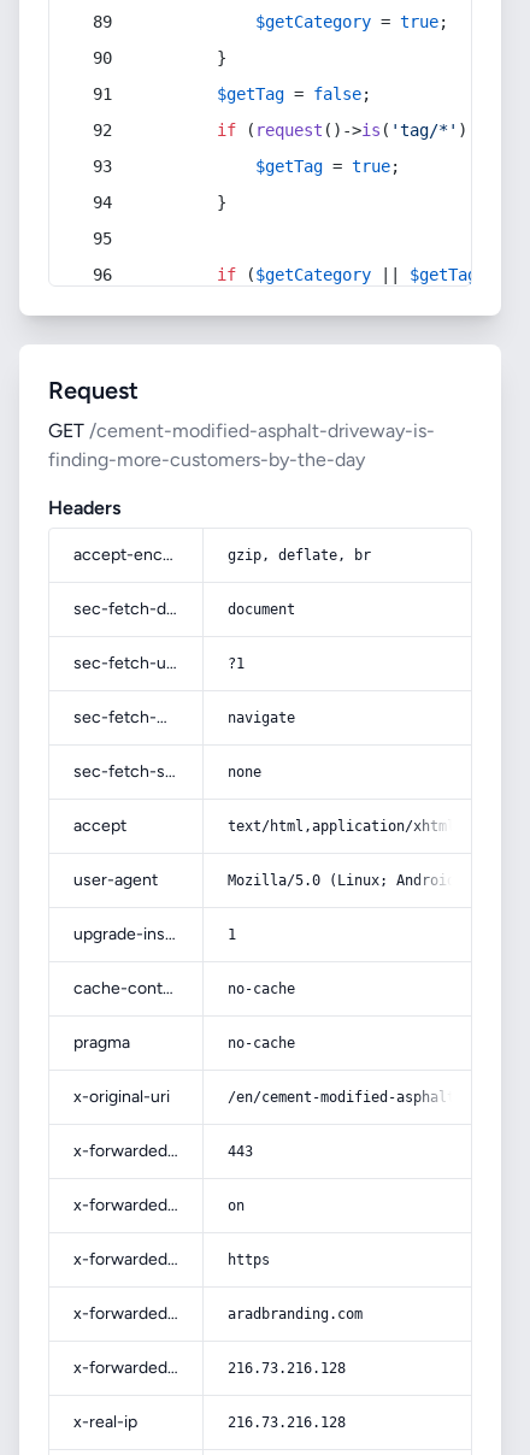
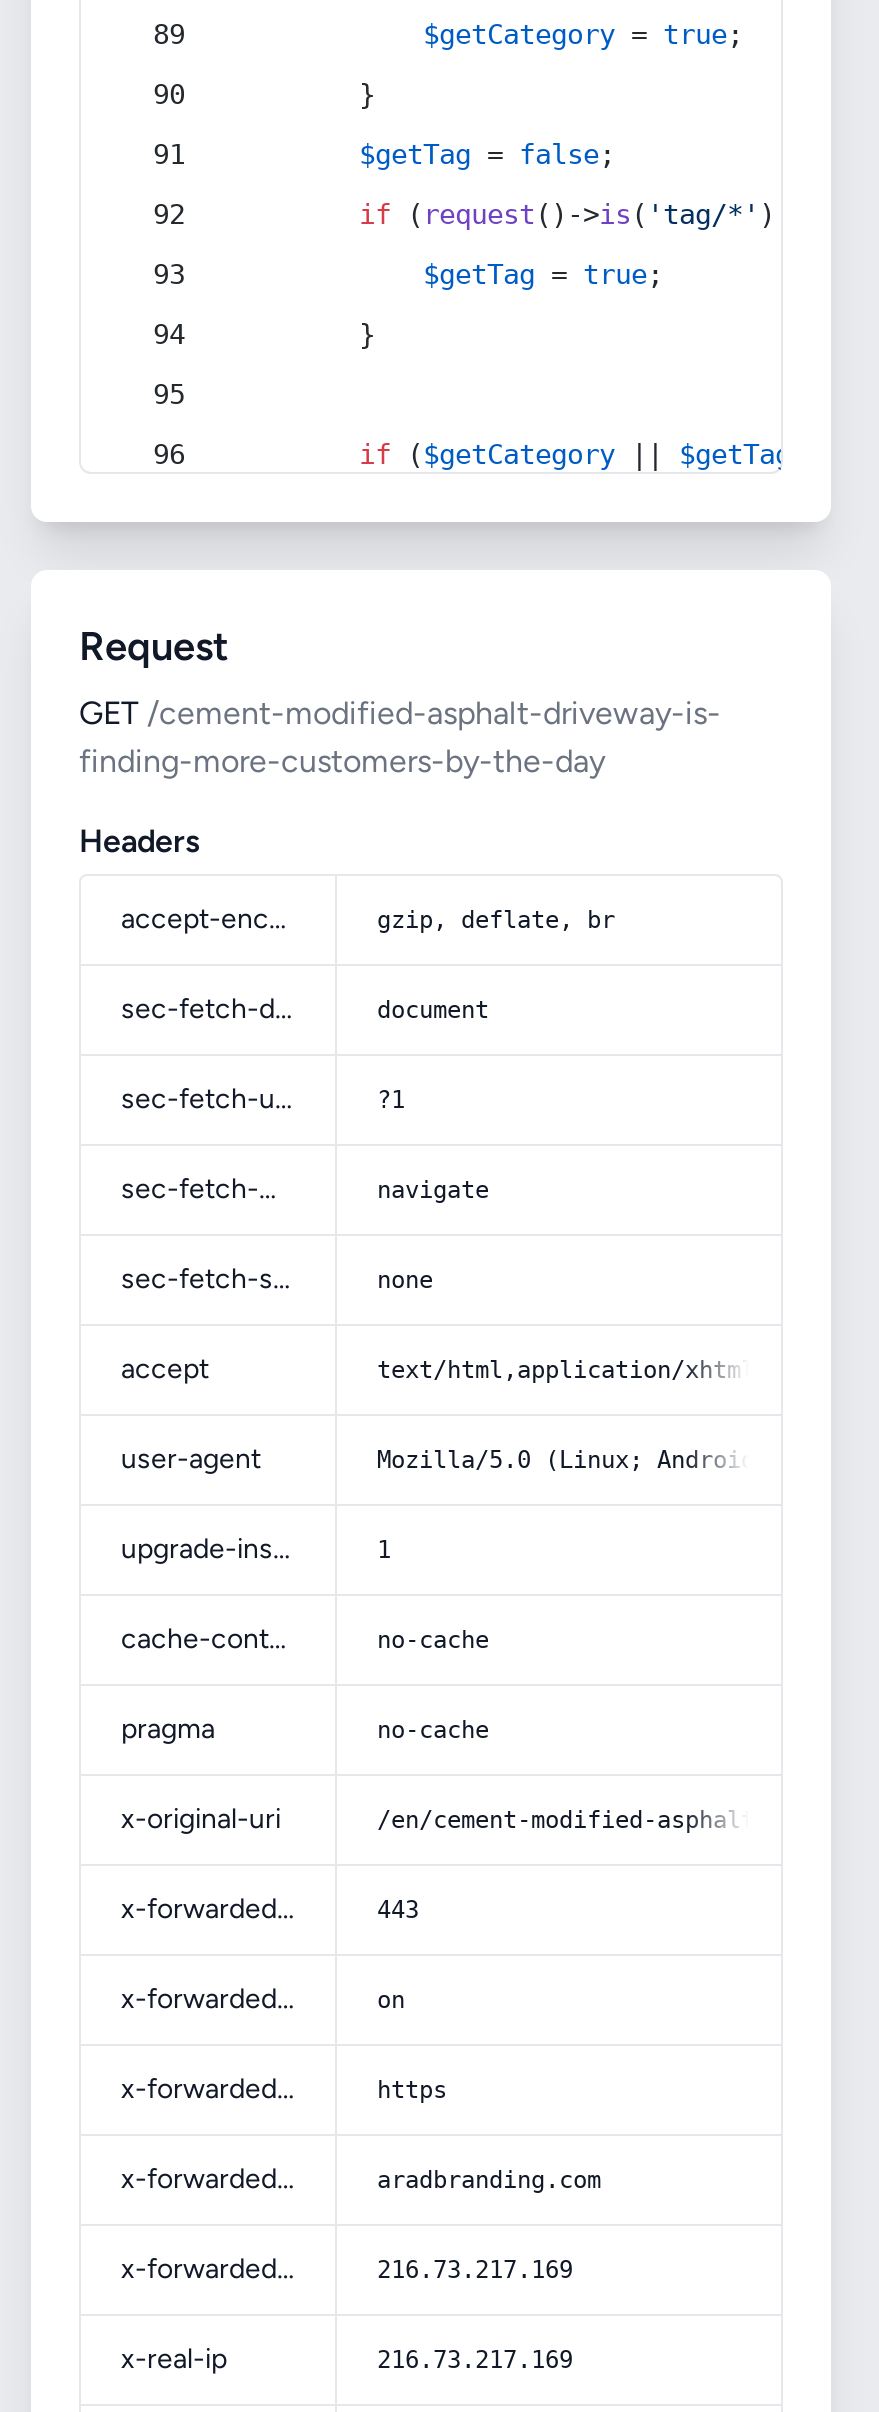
- 216.73.216.128
+ 216.73.217.169

- 216.73.216.128
+ 216.73.217.169
